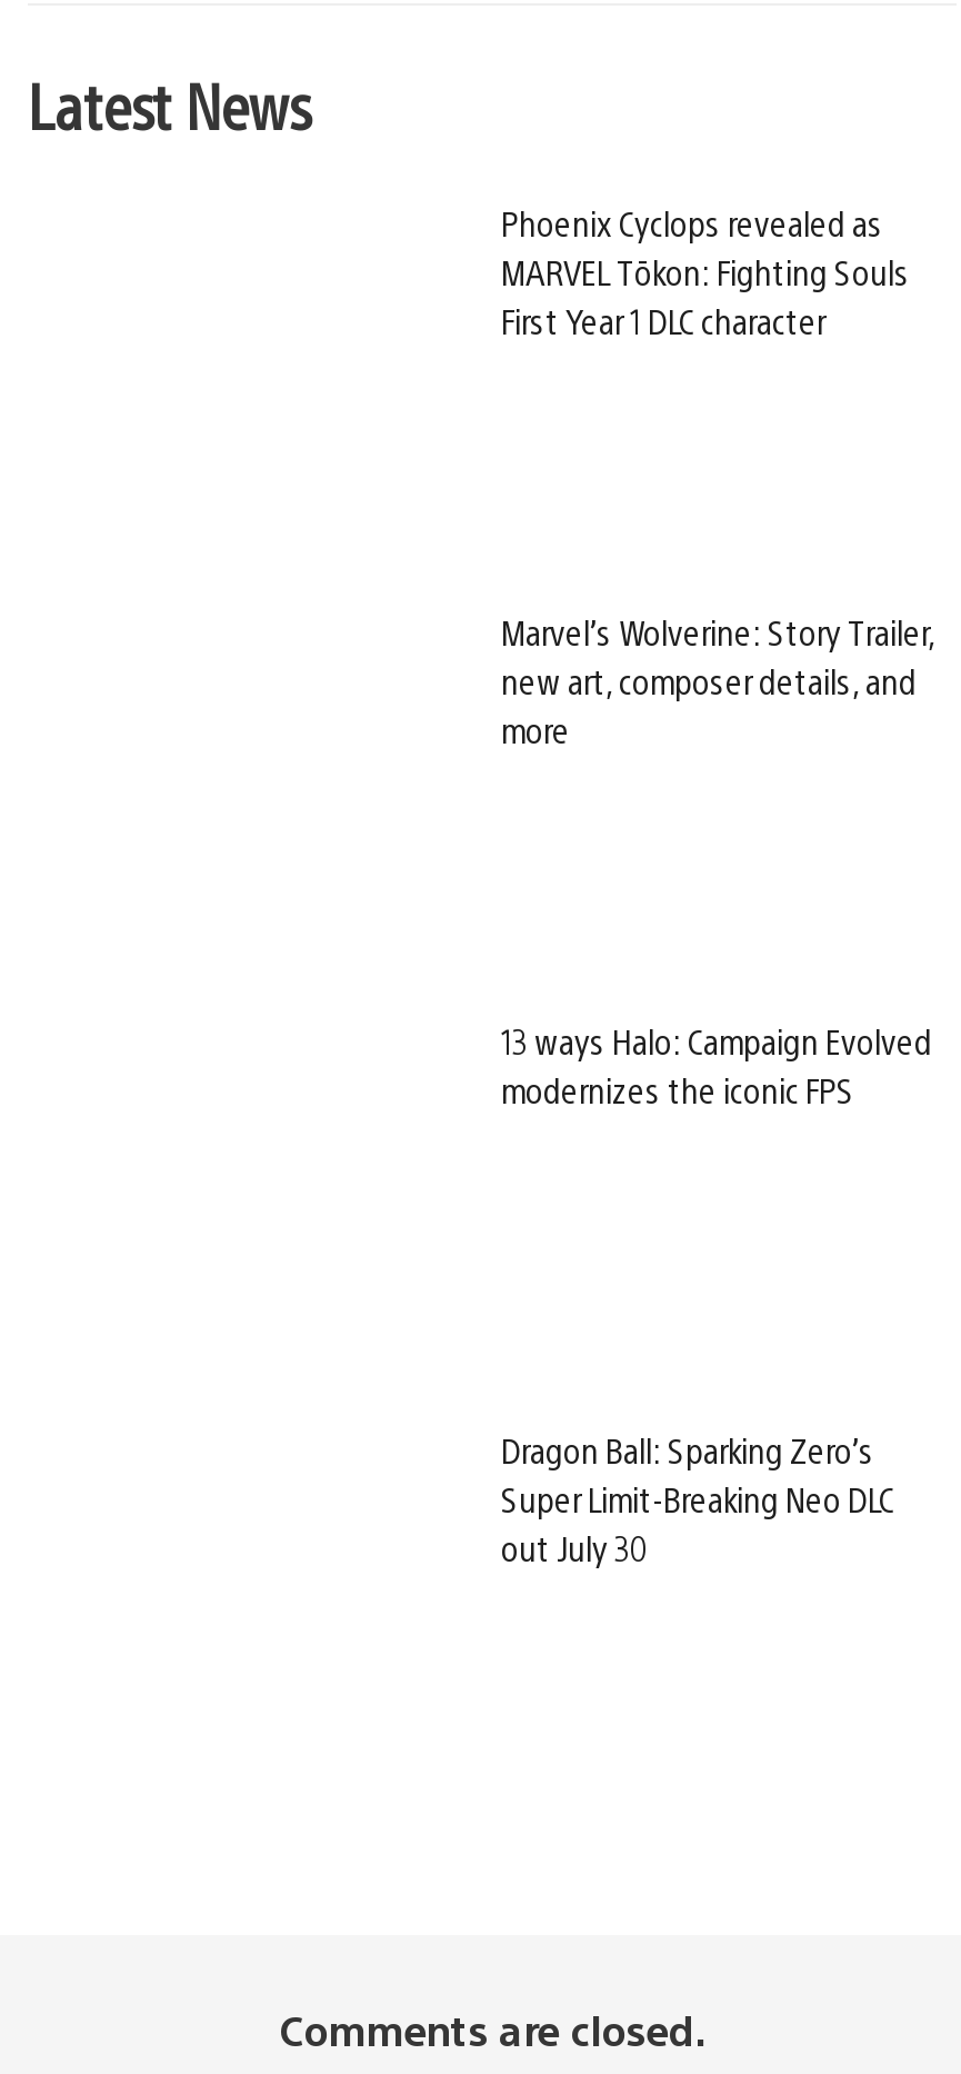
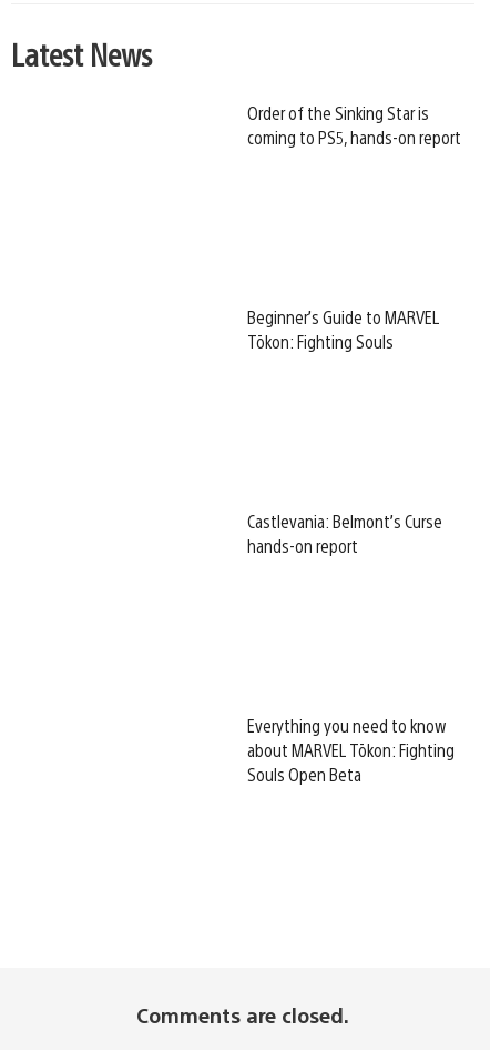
- Phoenix Cyclops revealed as
- MARVEL Tōkon: Fighting Souls
- First Year 1 DLC character
+ Order of the Sinking Star is
+ coming to PS5, hands-on report

- Marvel’s Wolverine: Story Trailer,
- new art, composer details, and
- more
+ Beginner’s Guide to MARVEL
+ Tōkon: Fighting Souls

- 13 ways Halo: Campaign Evolved
- modernizes the iconic FPS
+ Castlevania: Belmont’s Curse
+ hands-on report

- Dragon Ball: Sparking Zero’s
- Super Limit-Breaking Neo DLC
- out July 30
+ Everything you need to know
+ about MARVEL Tōkon: Fighting
+ Souls Open Beta
